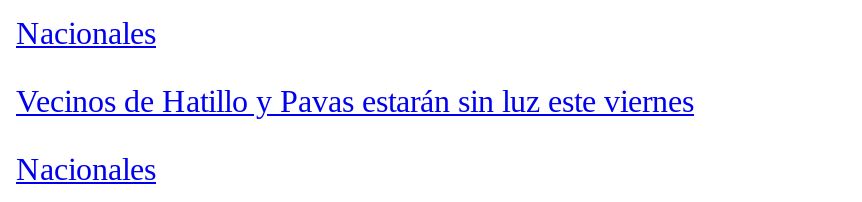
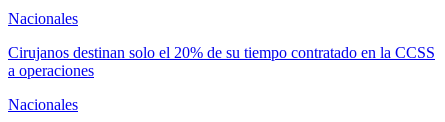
- Vecinos de Hatillo y Pavas estarán sin luz este viernes
+ Cirujanos destinan solo el 20% de su tiempo contratado en la CCSS
+ a operaciones
